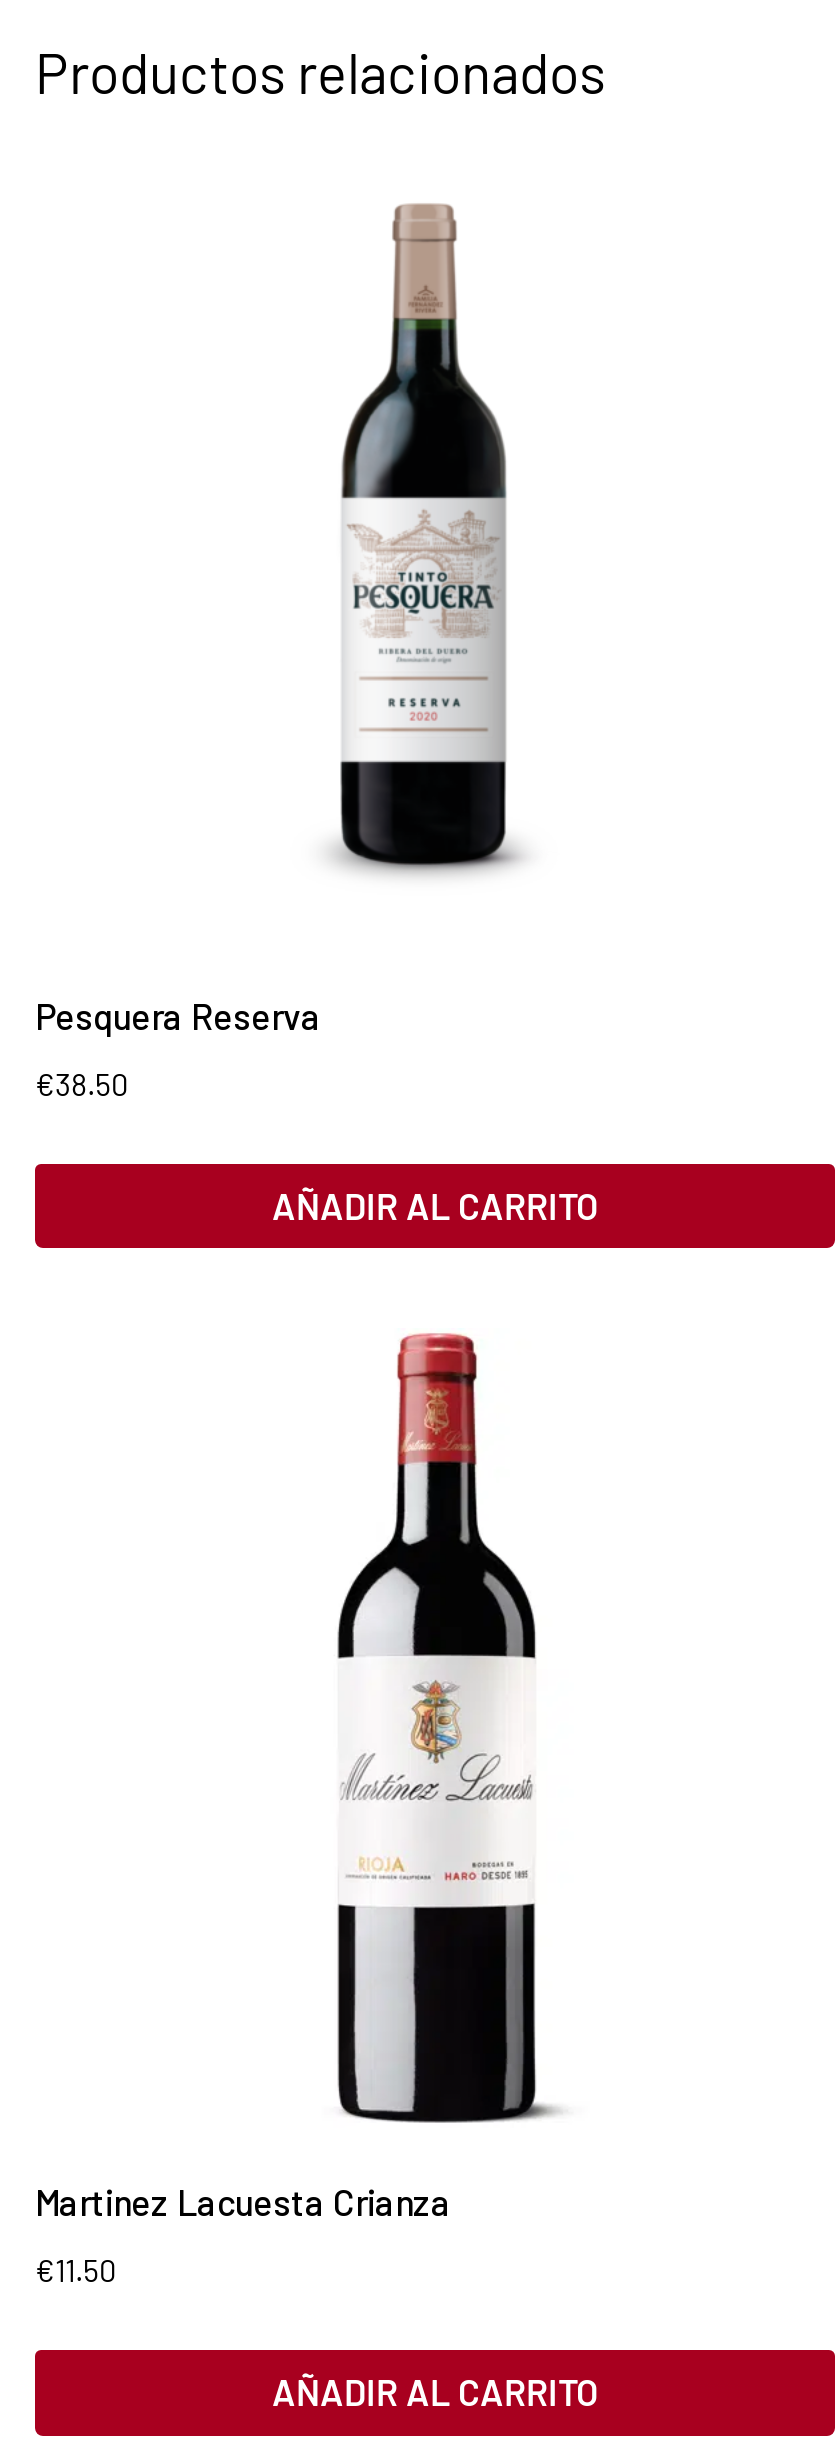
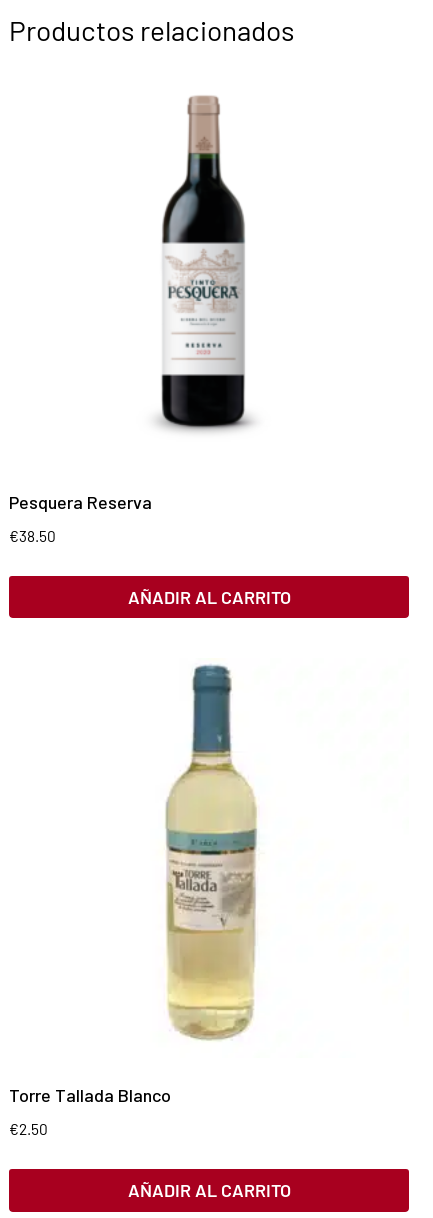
- [image]
- Martinez Lacuesta Crianza
+ [image]
+ Torre Tallada Blanco

- €11.50
+ €2.50
